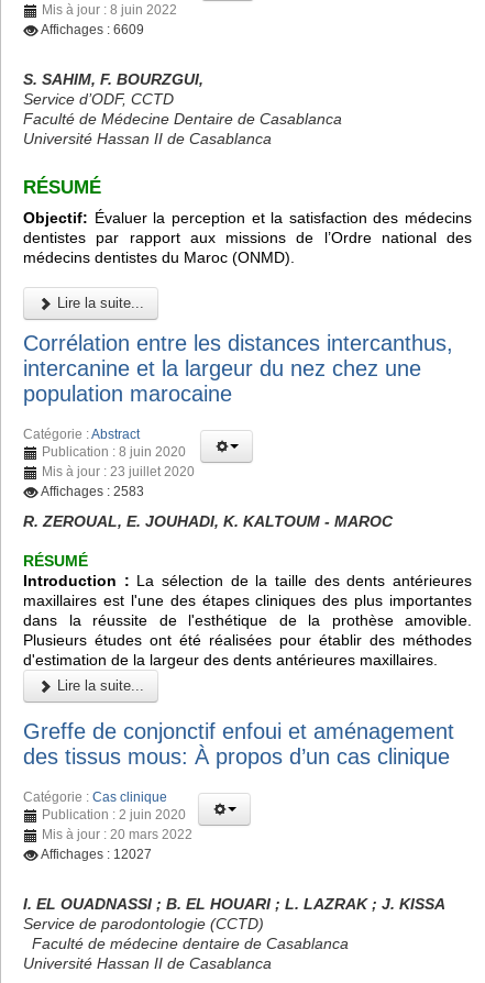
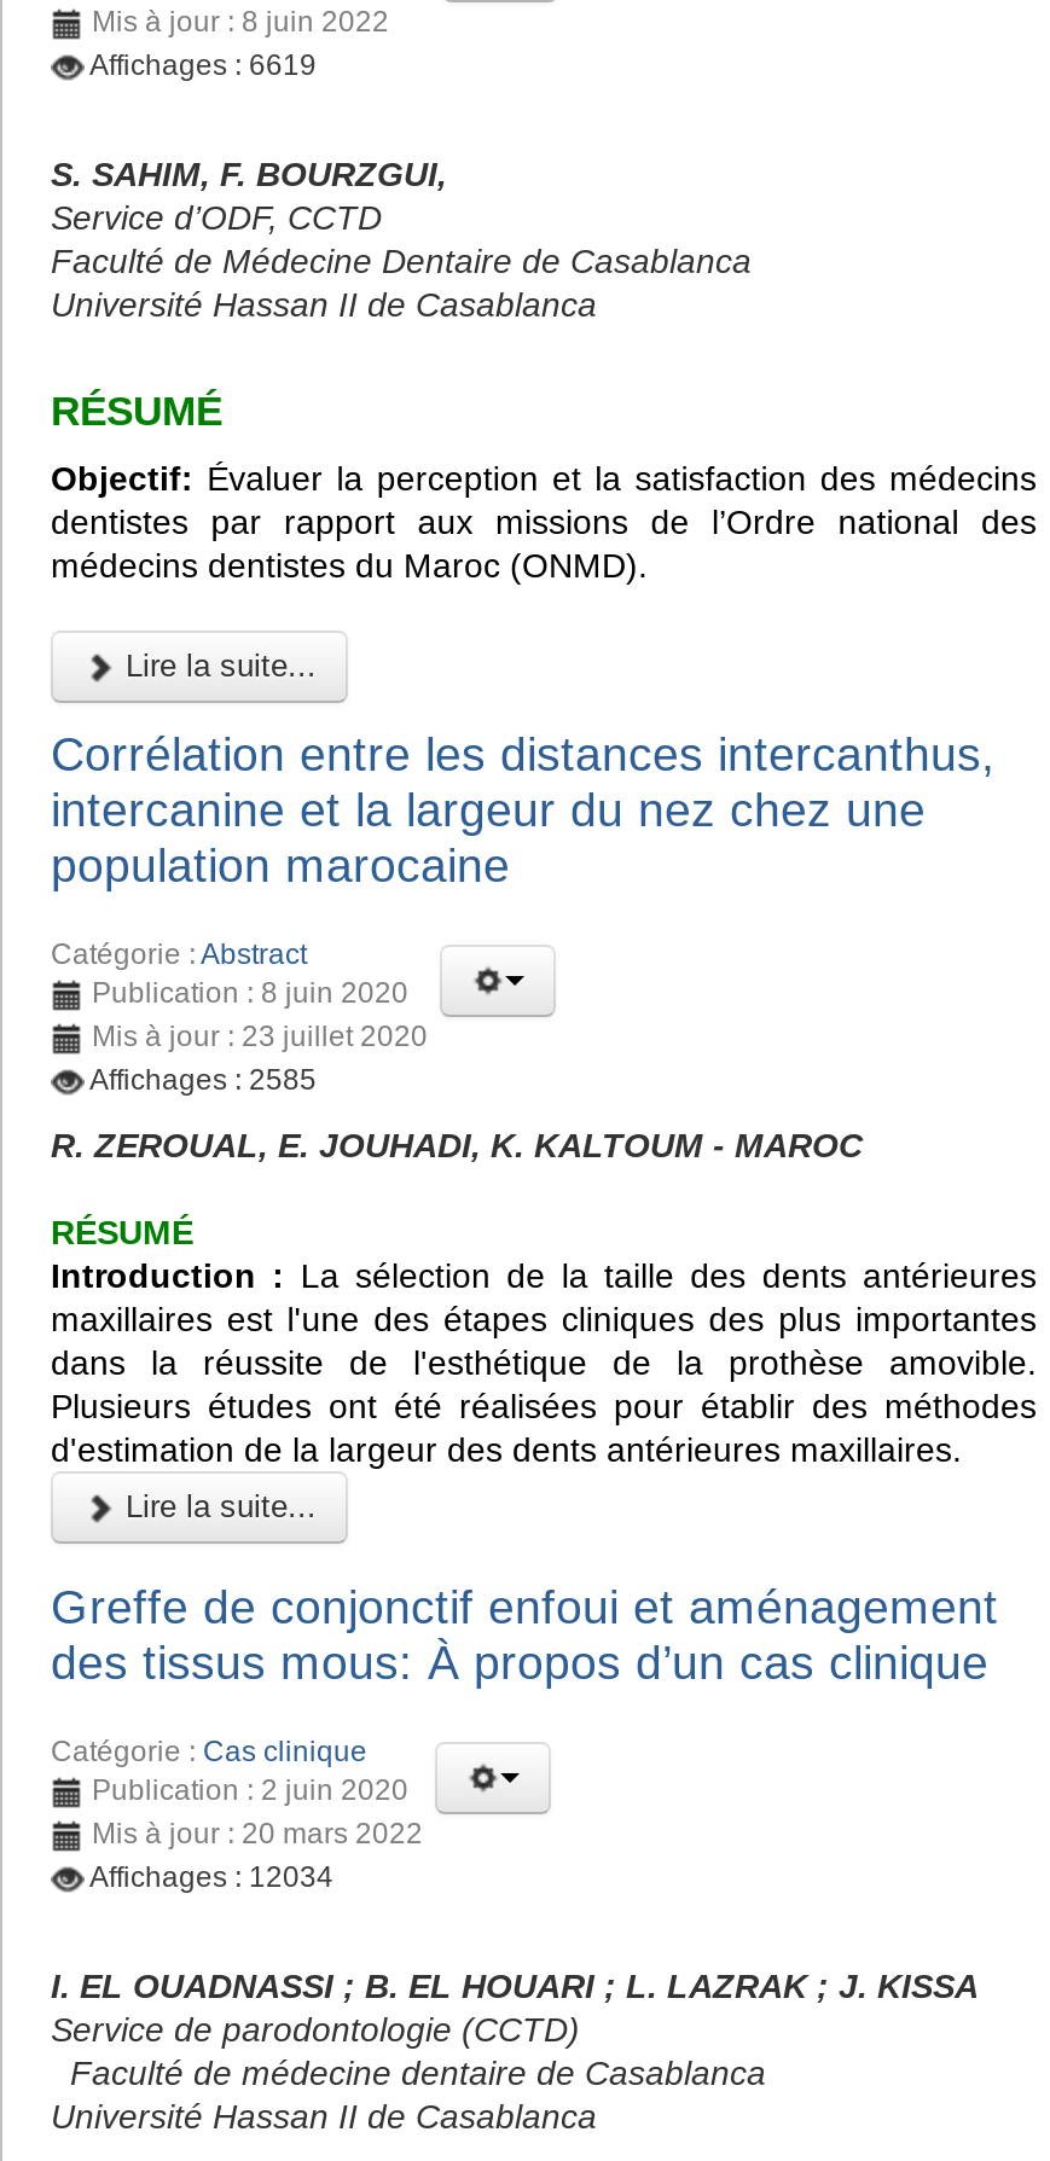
- Affichages : 6609
+ Affichages : 6619

- Affichages : 2583
+ Affichages : 2585

- Affichages : 12027
+ Affichages : 12034
